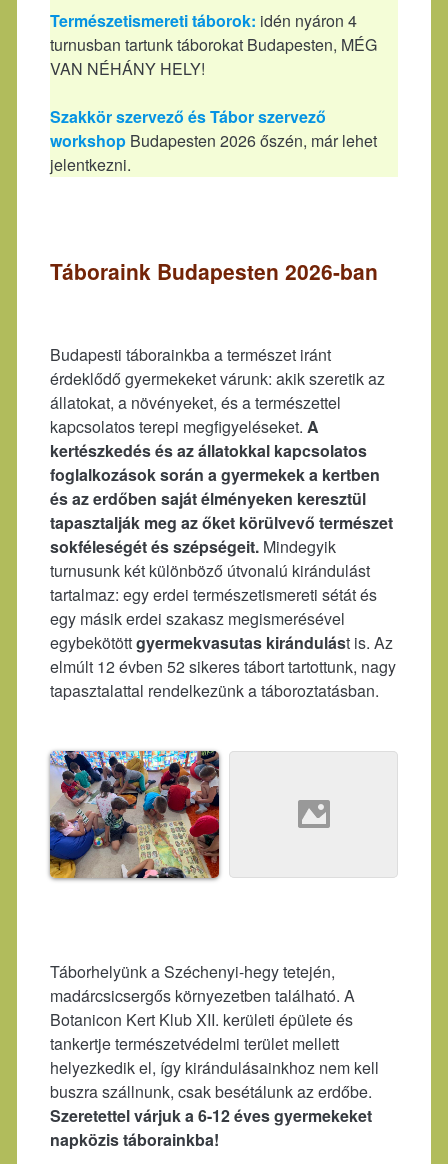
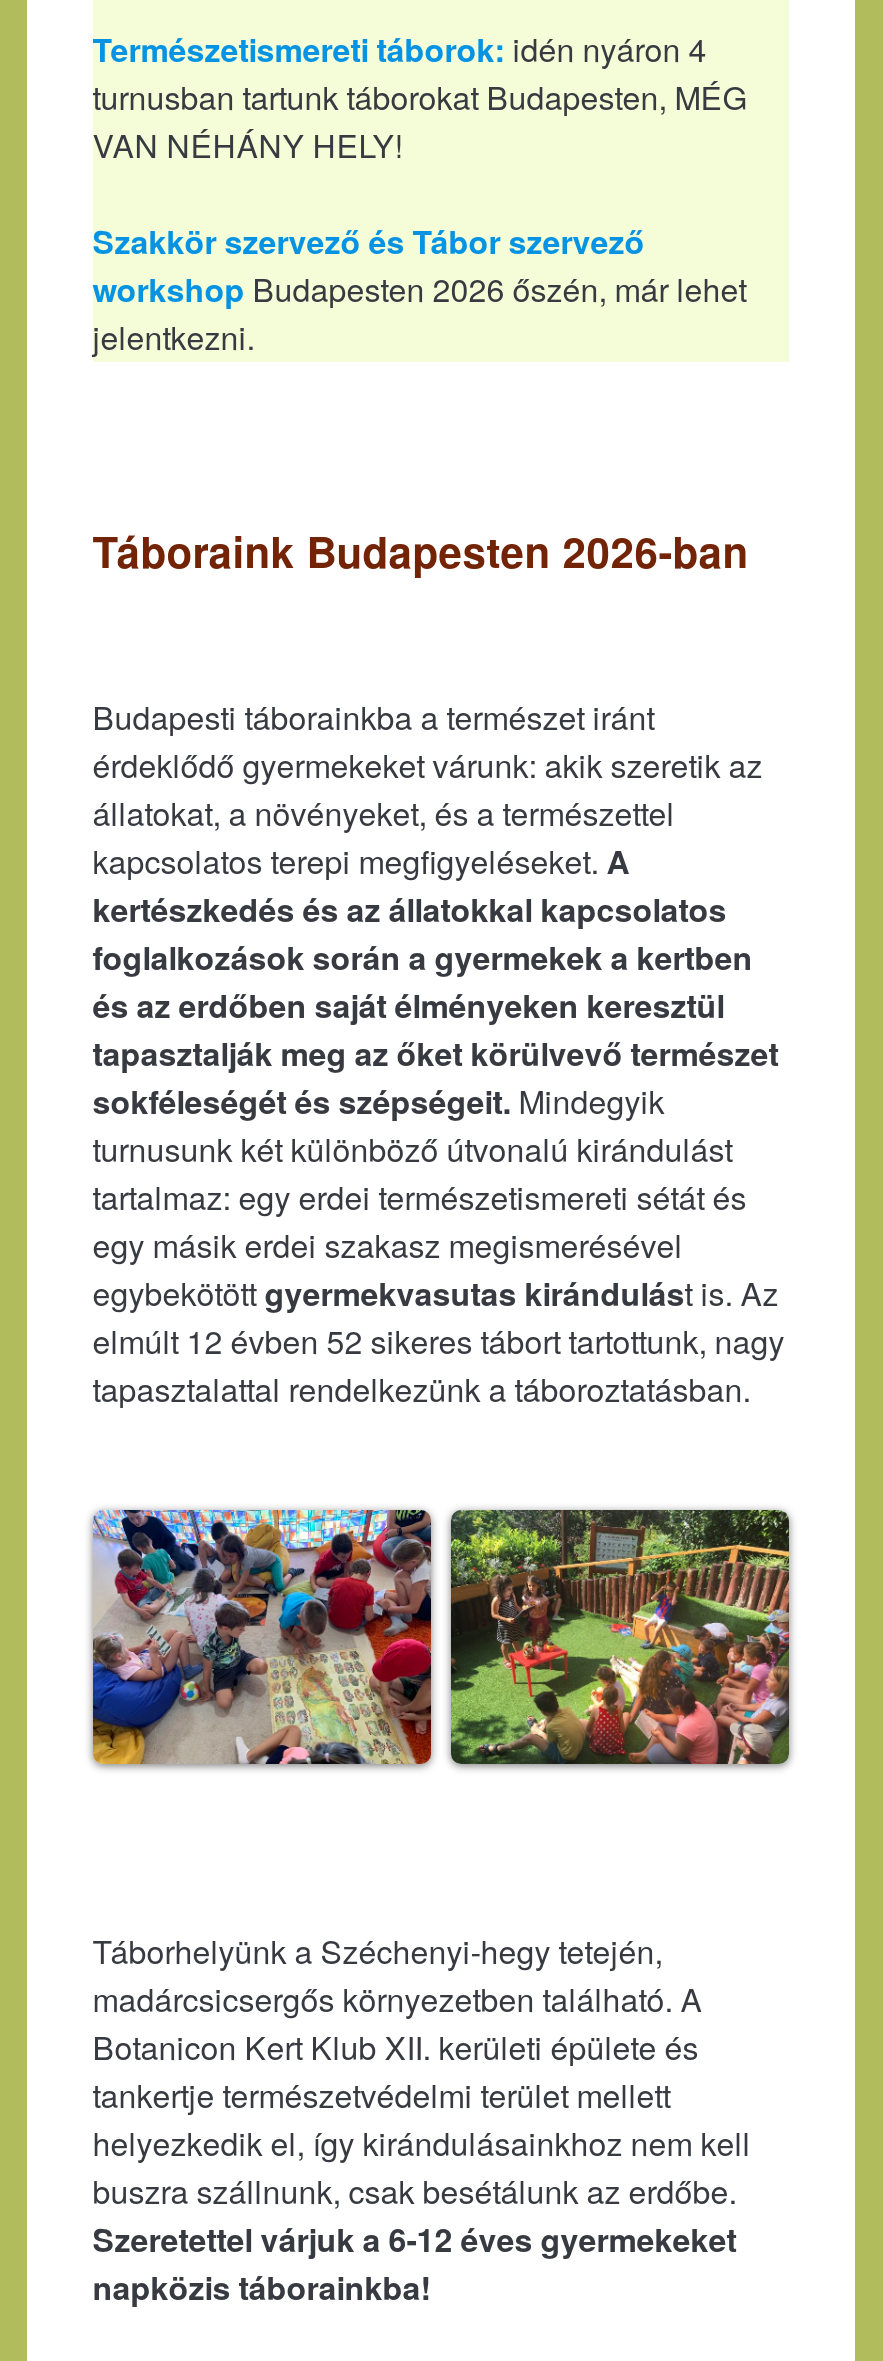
+ [image]
